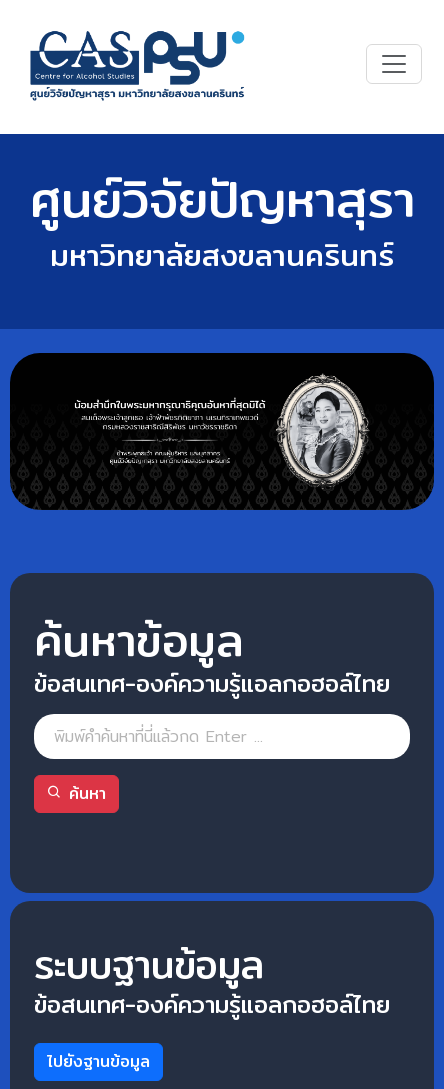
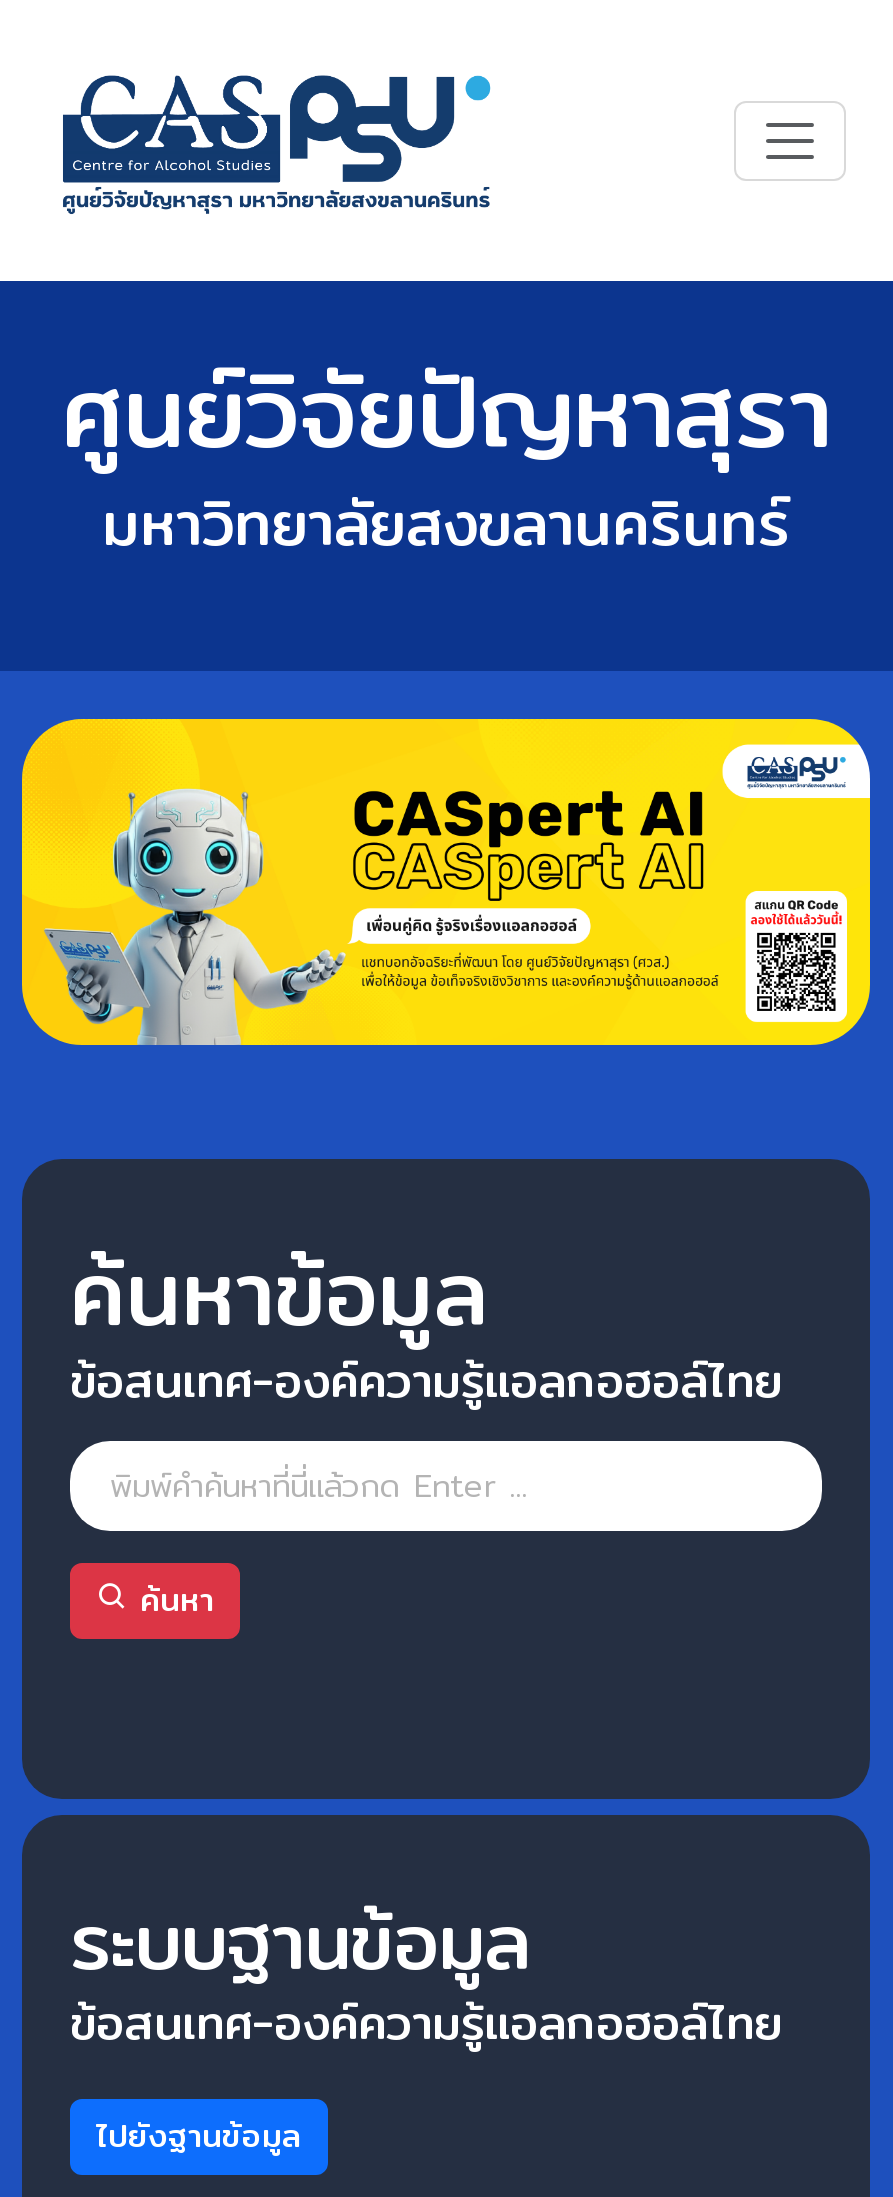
- [image]
+ [image]
